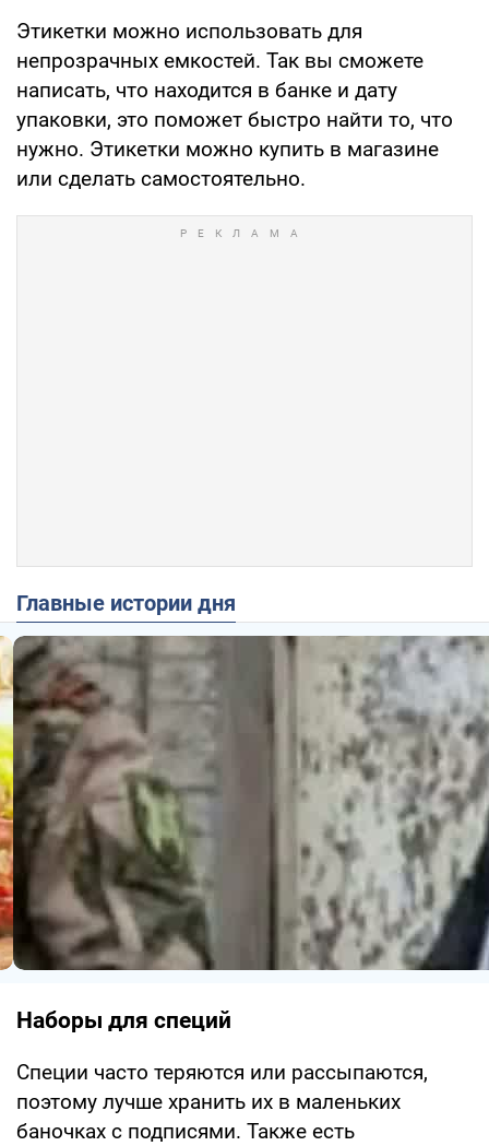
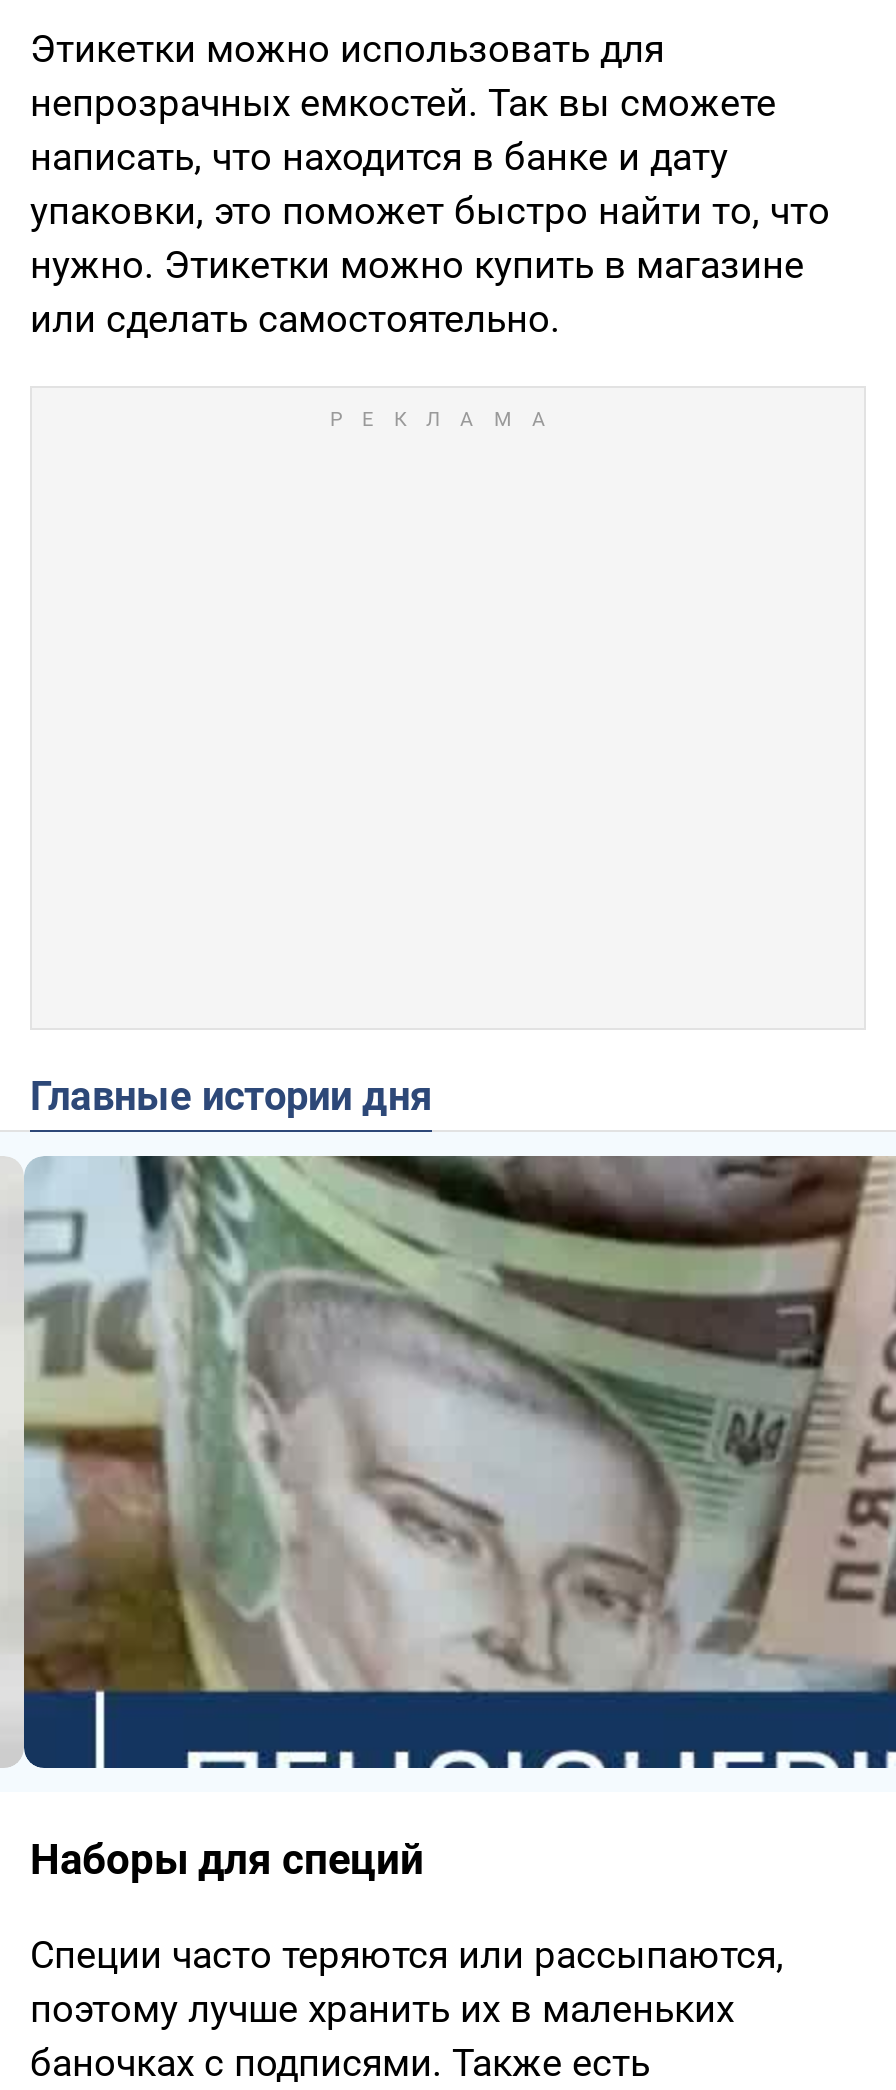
- [image]
+ [image]
